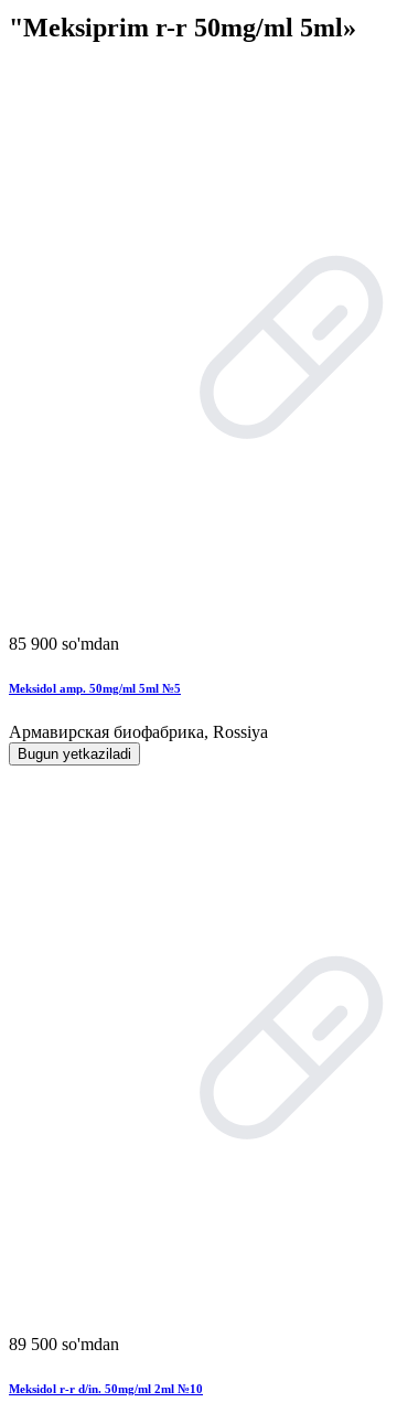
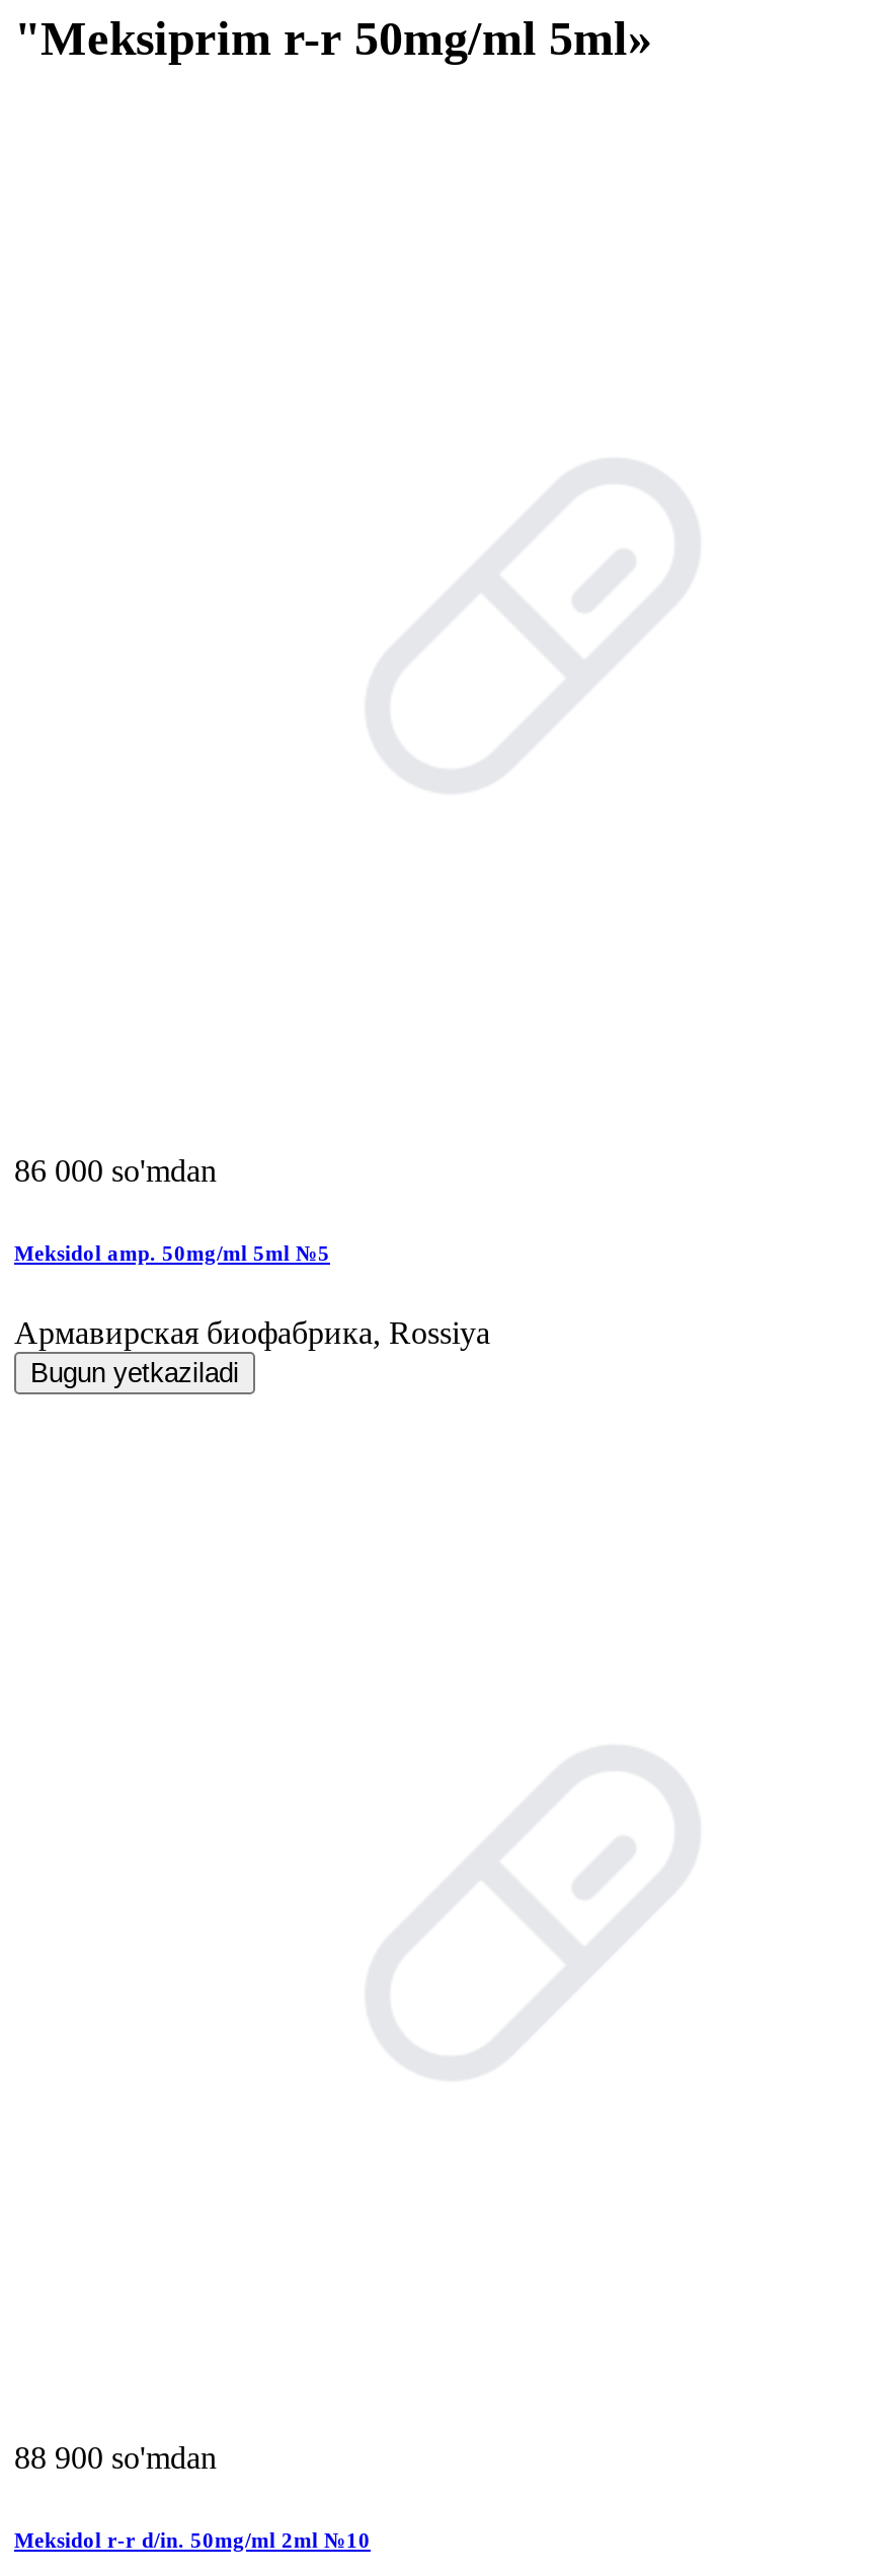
- 85 900 so'mdan
+ 86 000 so'mdan

- 89 500 so'mdan
+ 88 900 so'mdan
